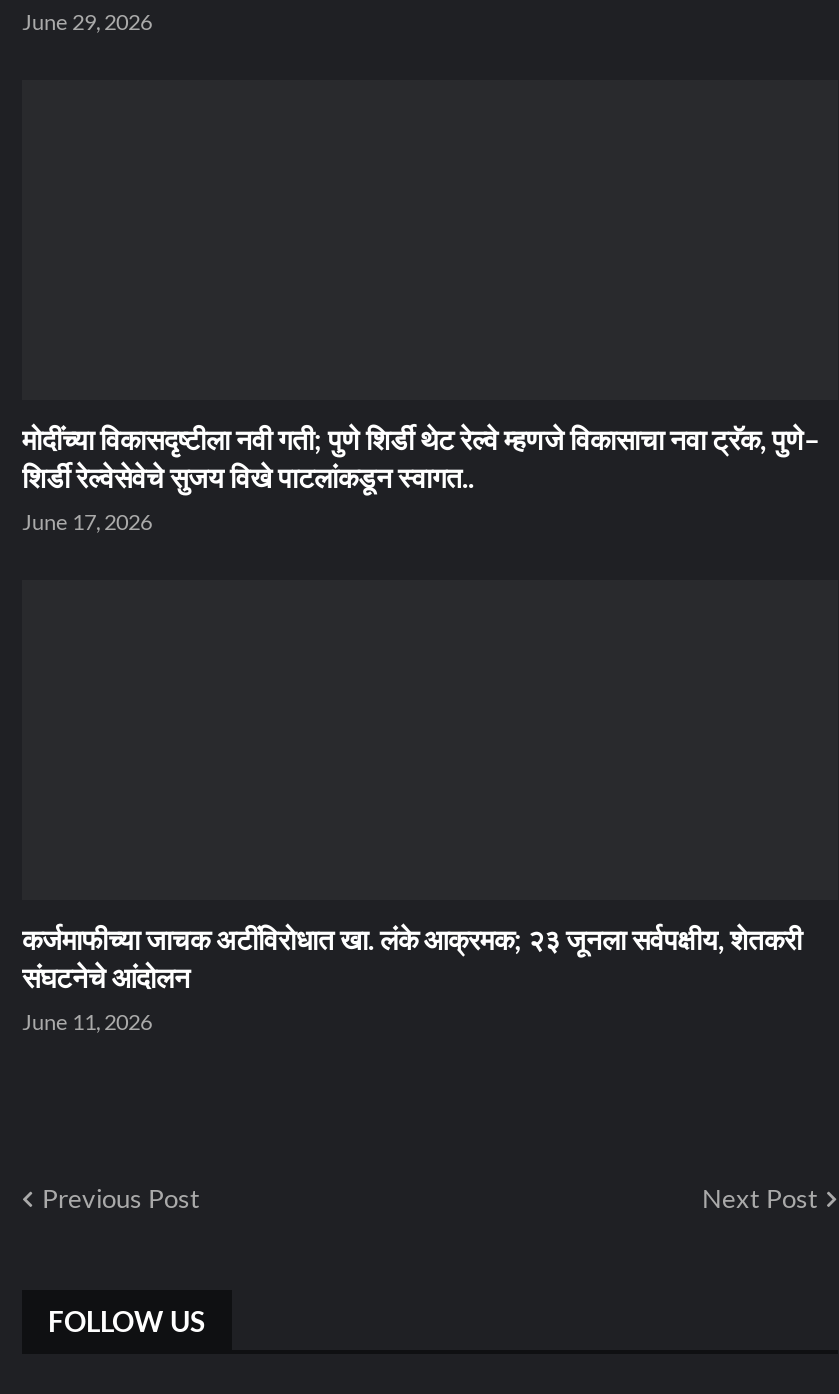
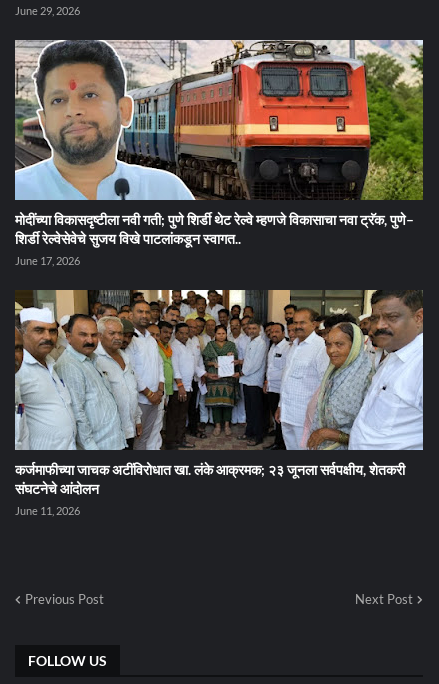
+ [image]

+ [image]
